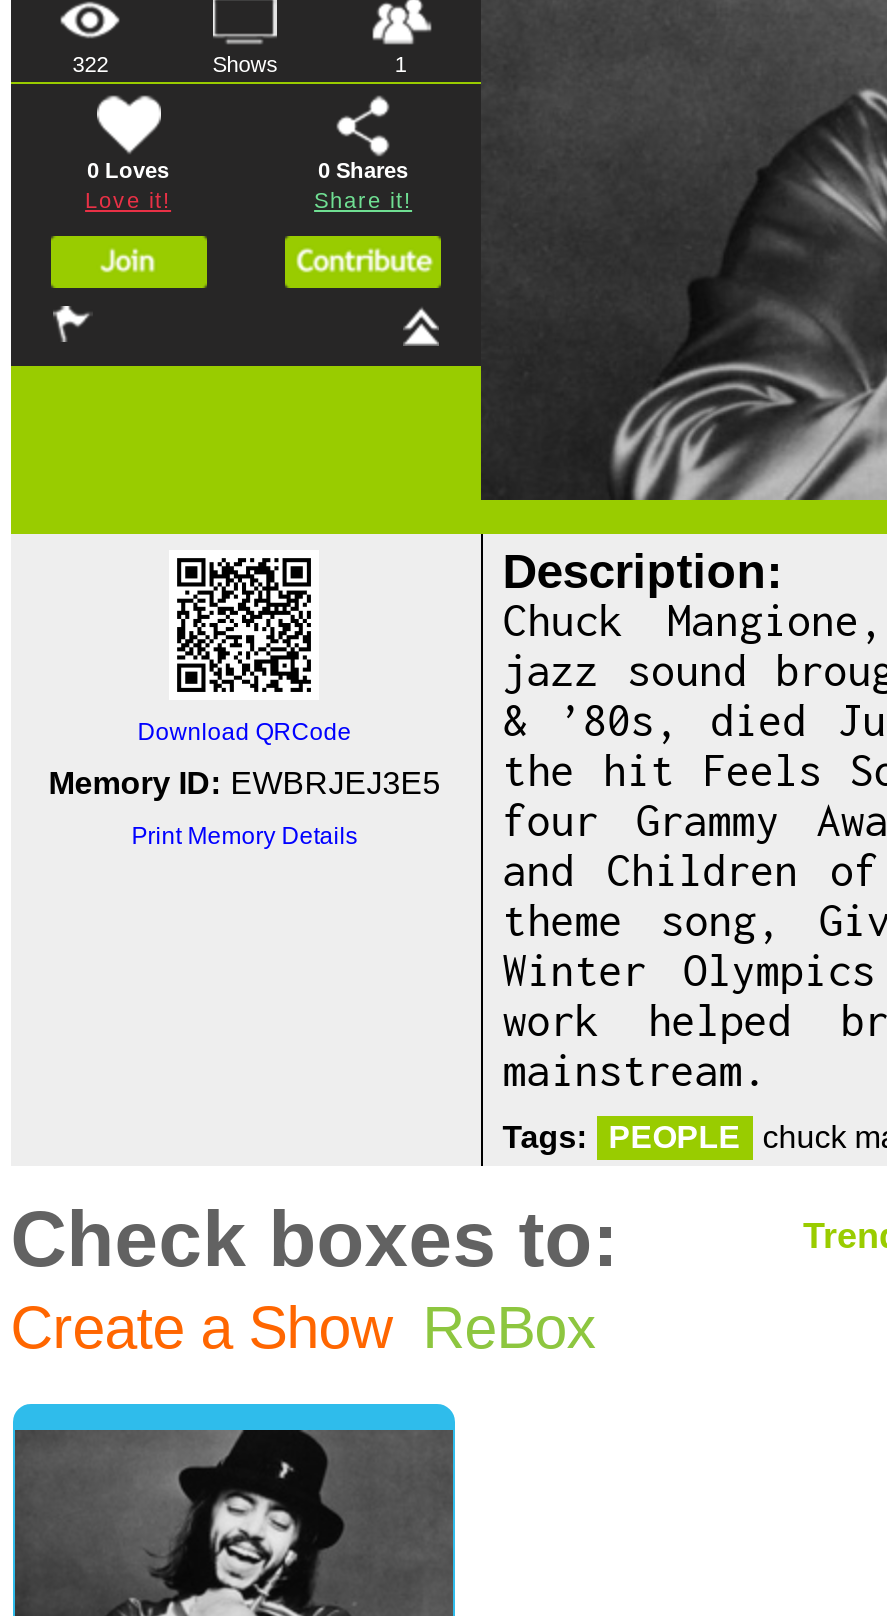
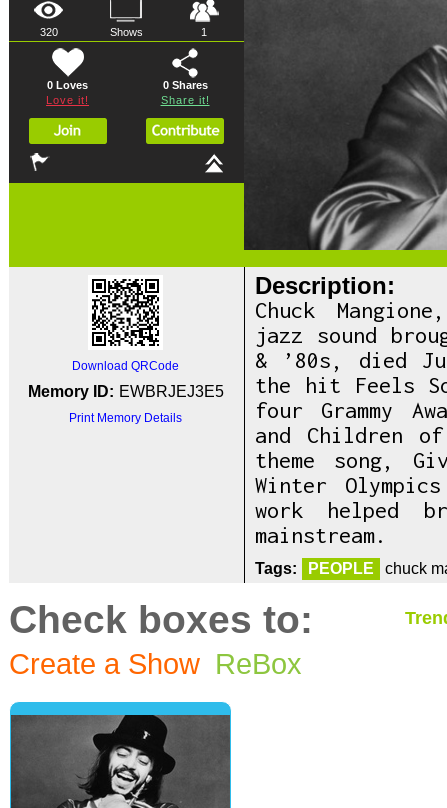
- 322
+ 320
